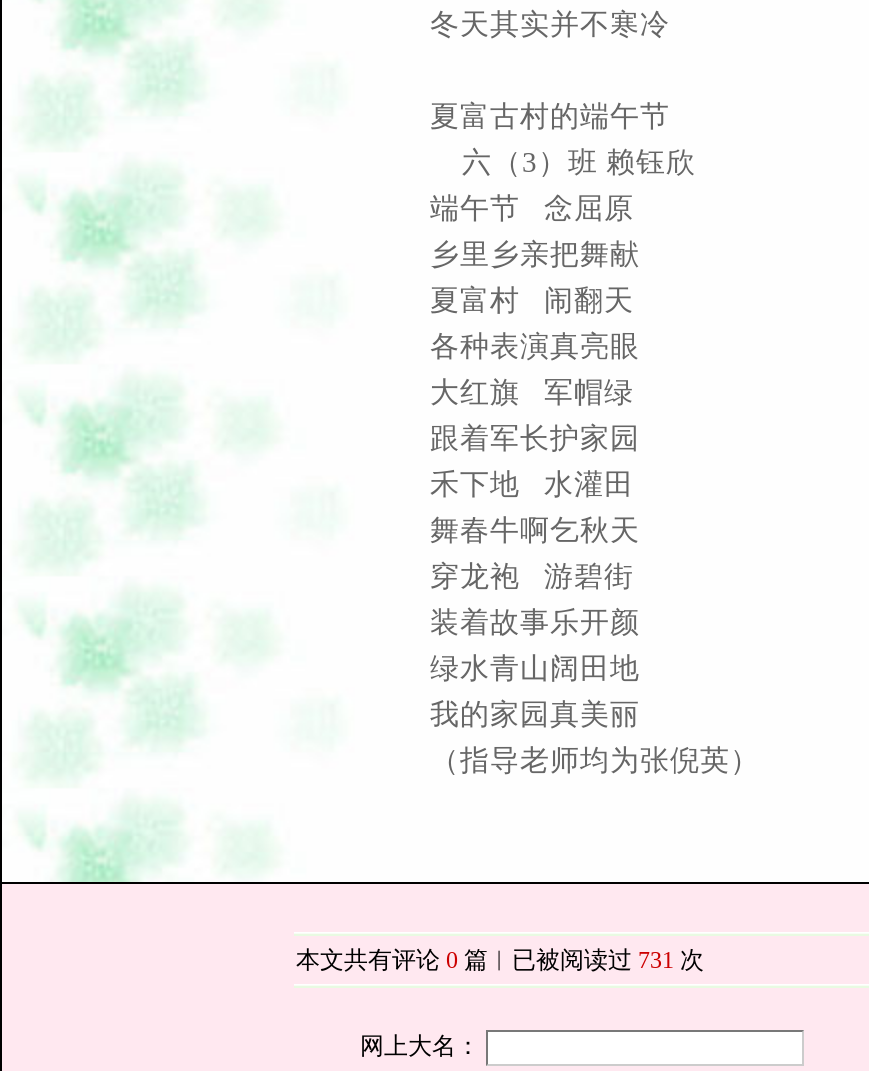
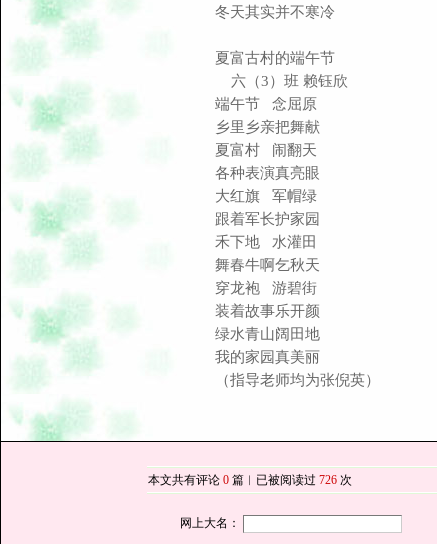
- 本文共有评论0篇︱已被阅读过731次
+ 本文共有评论0篇︱已被阅读过726次
